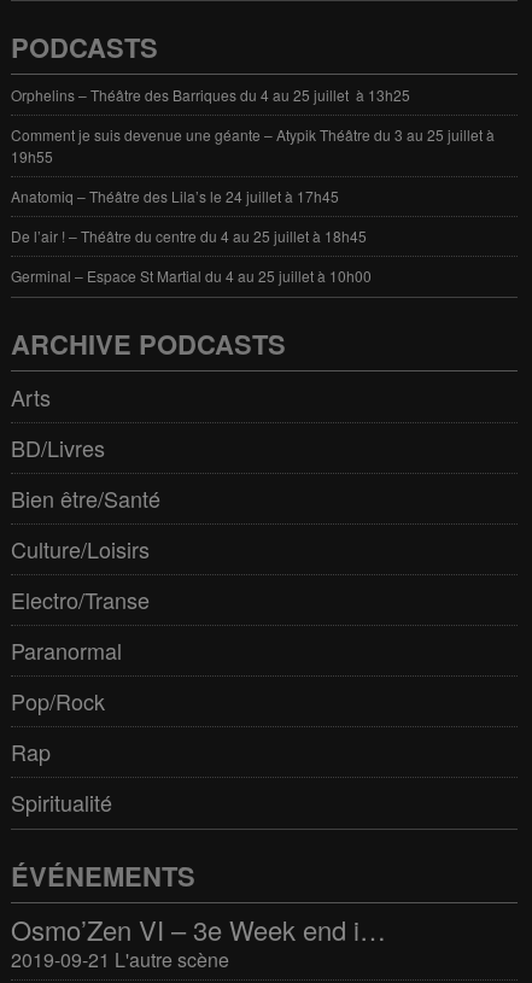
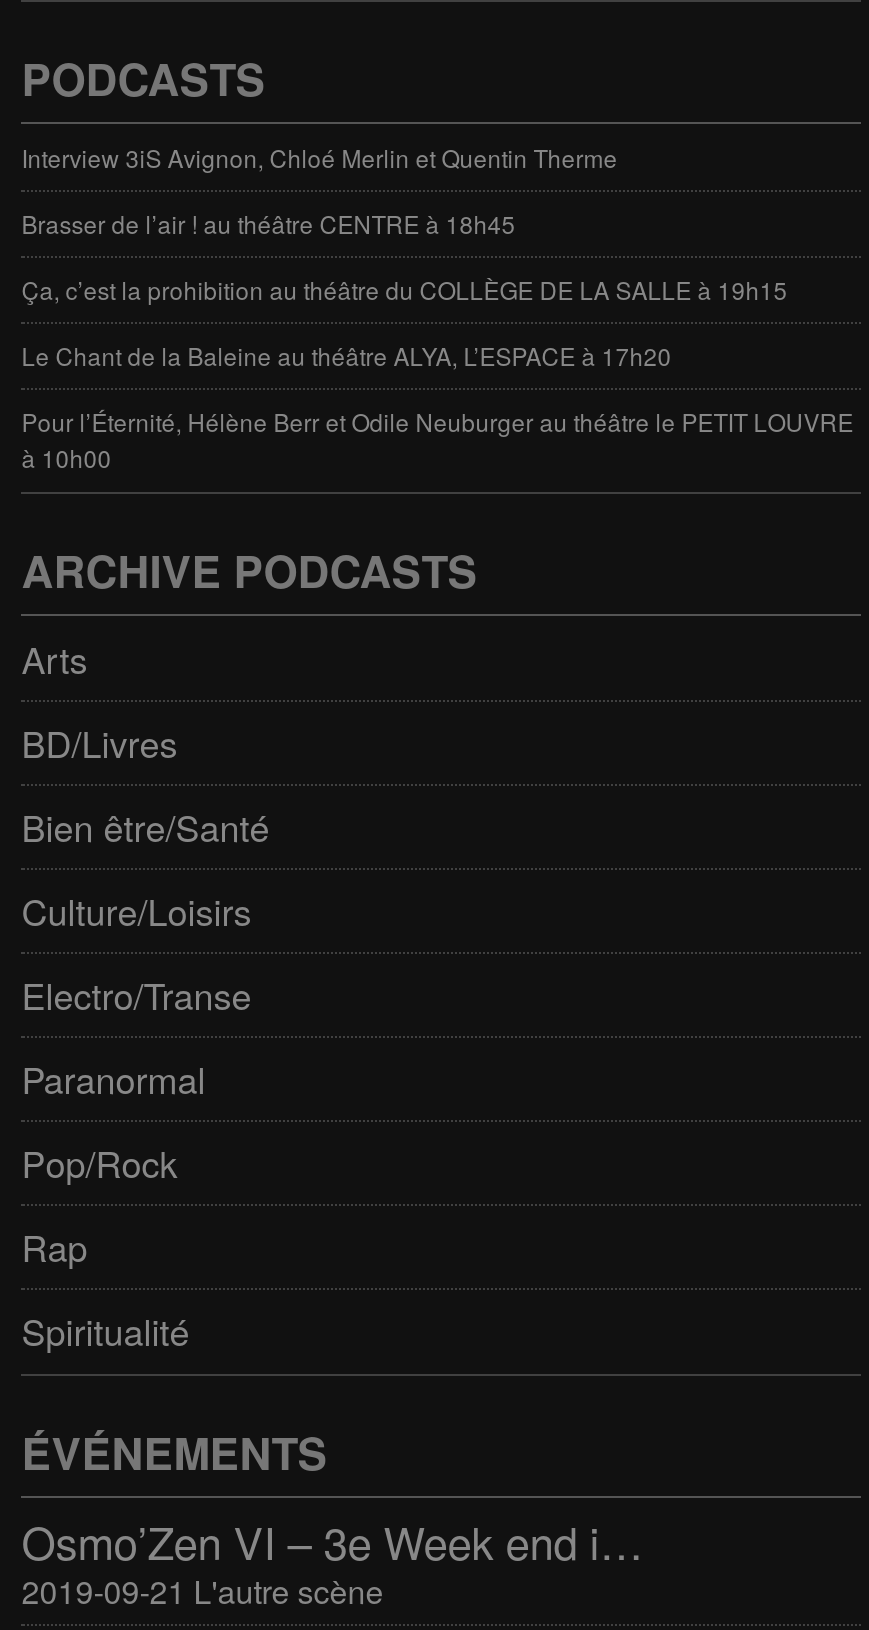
- Orphelins – Théâtre des Barriques du 4 au 25 juillet à 13h25
+ Interview 3iS Avignon, Chloé Merlin et Quentin Therme

- Comment je suis devenue une géante – Atypik Théâtre du 3 au 25 juillet à
- 19h55
+ Brasser de l’air ! au théâtre CENTRE à 18h45

- Anatomiq – Théâtre des Lila’s le 24 juillet à 17h45
+ Ça, c’est la prohibition au théâtre du COLLÈGE DE LA SALLE à 19h15

- De l’air ! – Théâtre du centre du 4 au 25 juillet à 18h45
+ Le Chant de la Baleine au théâtre ALYA, L’ESPACE à 17h20

- Germinal – Espace St Martial du 4 au 25 juillet à 10h00
+ Pour l’Éternité, Hélène Berr et Odile Neuburger au théâtre le PETIT LOUVRE
+ à 10h00
